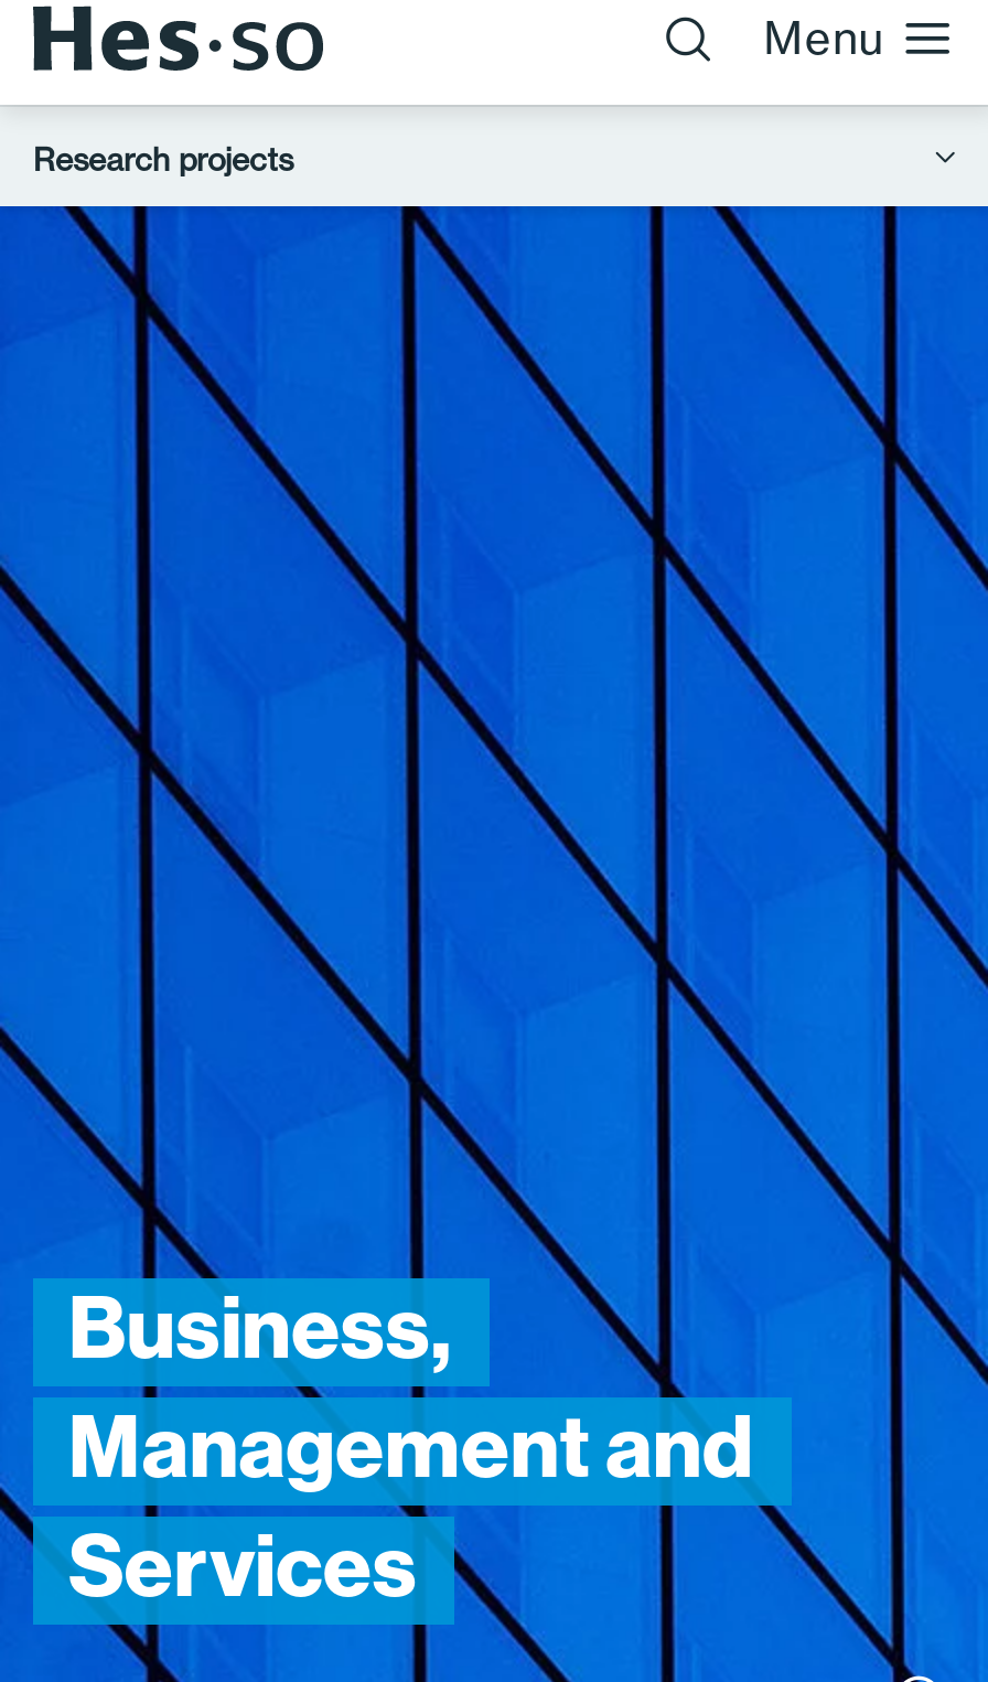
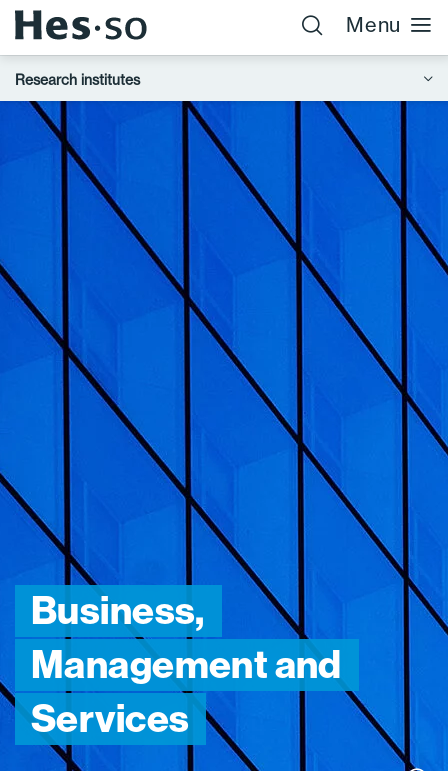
- Research projects
+ Research institutes
